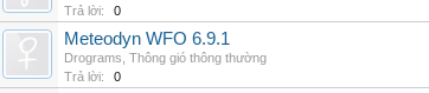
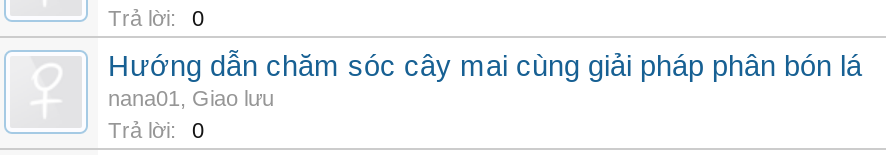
- Meteodyn WFO 6.9.1
- Drograms, Thông gió thông thường
+ Hướng dẫn chăm sóc cây mai cùng giải pháp phân bón lá
+ nana01, Giao lưu
